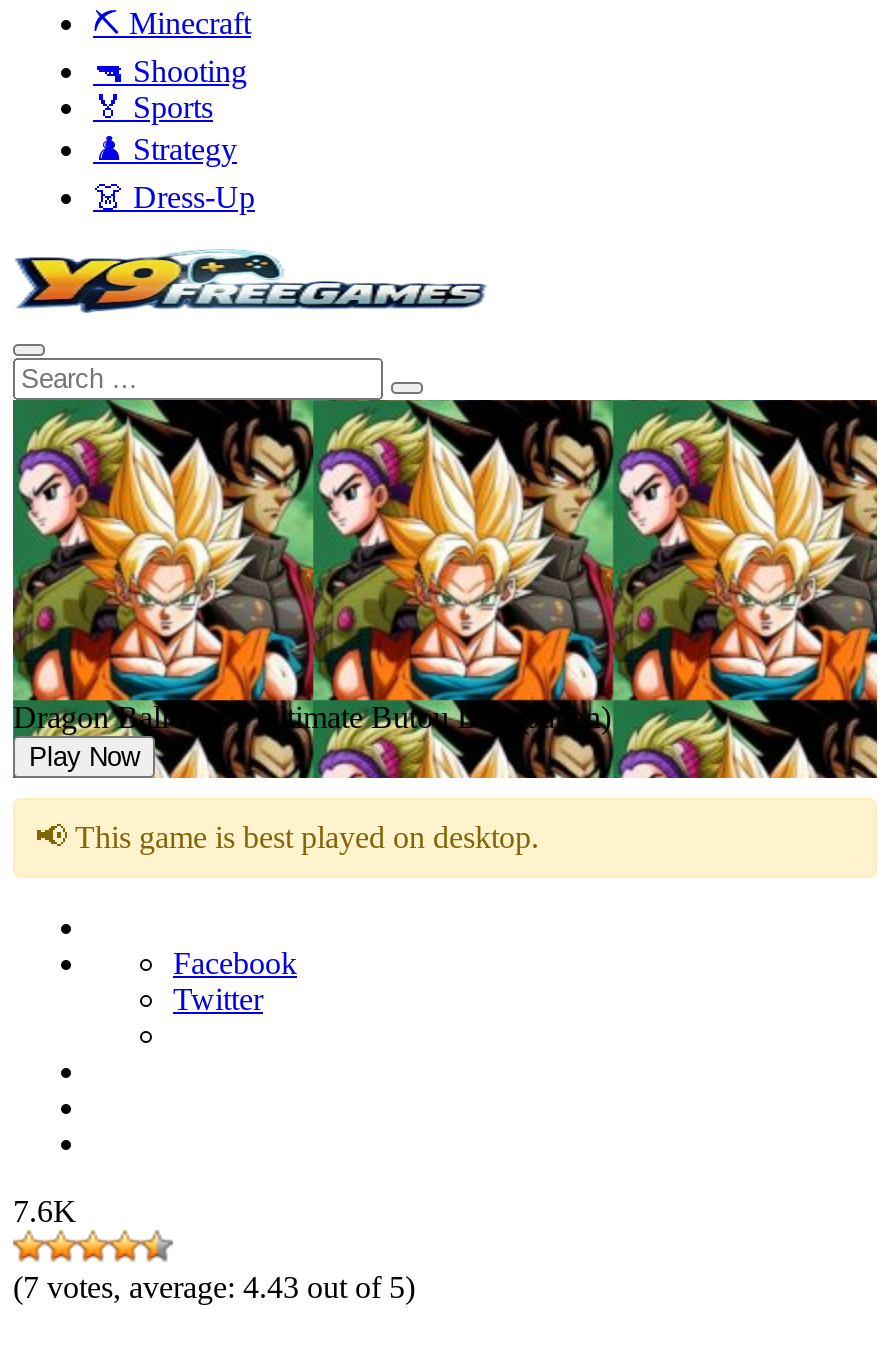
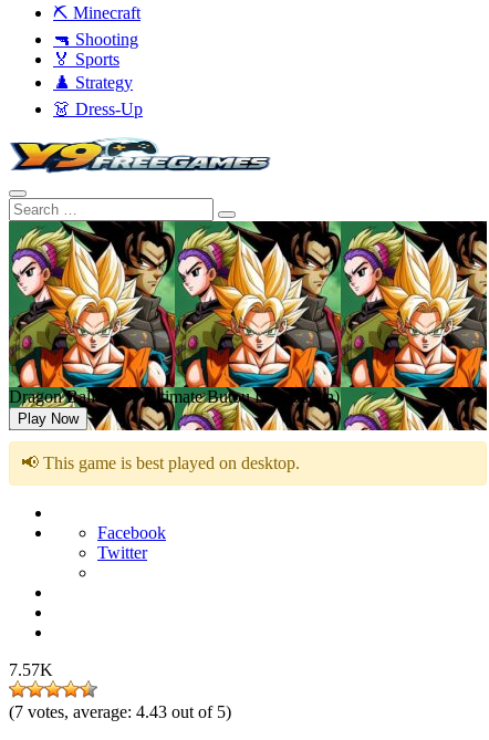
- 7.6K
+ 7.57K
